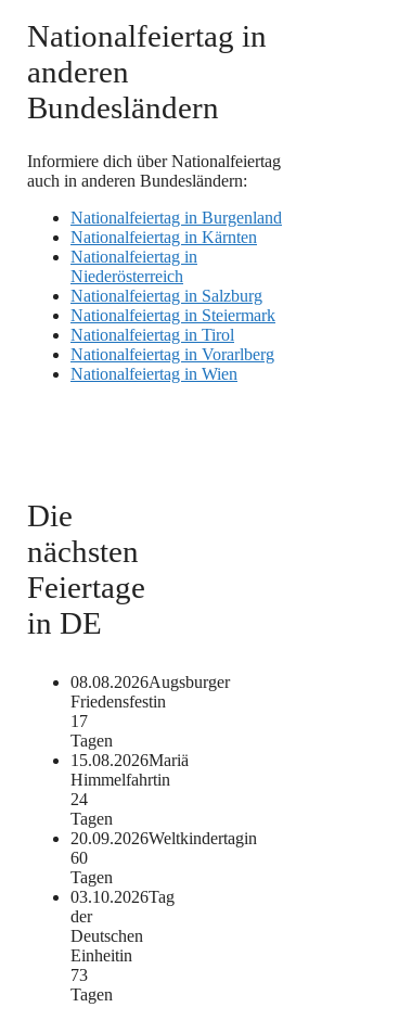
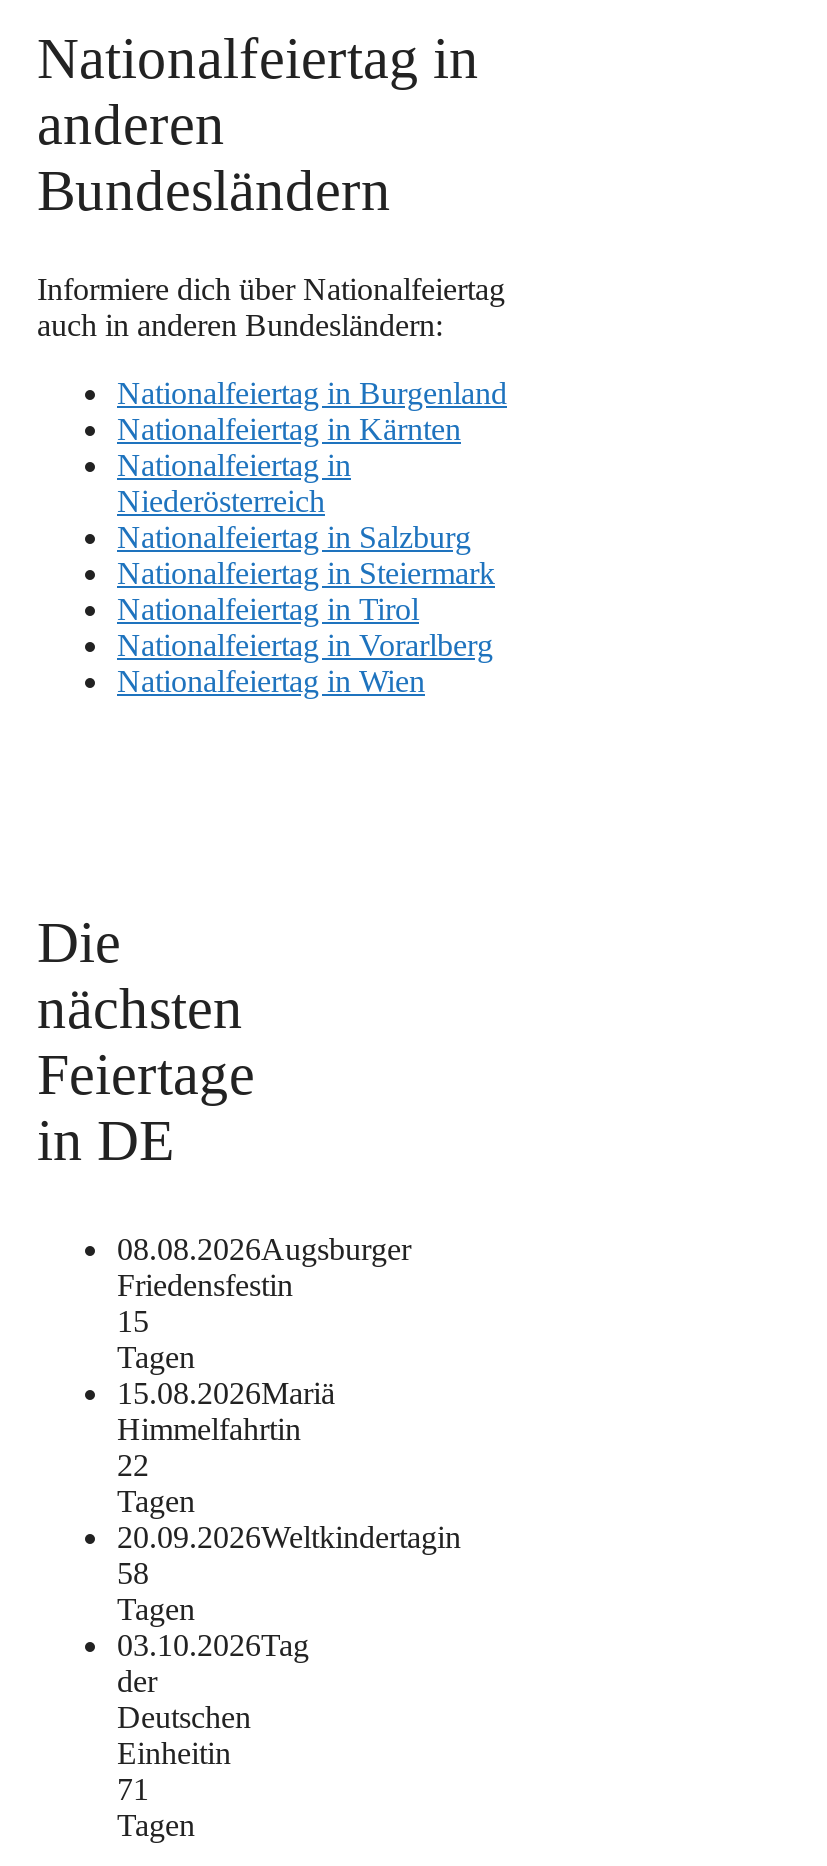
- 17
+ 15

- 24
+ 22

- 60
+ 58

- 73
+ 71
